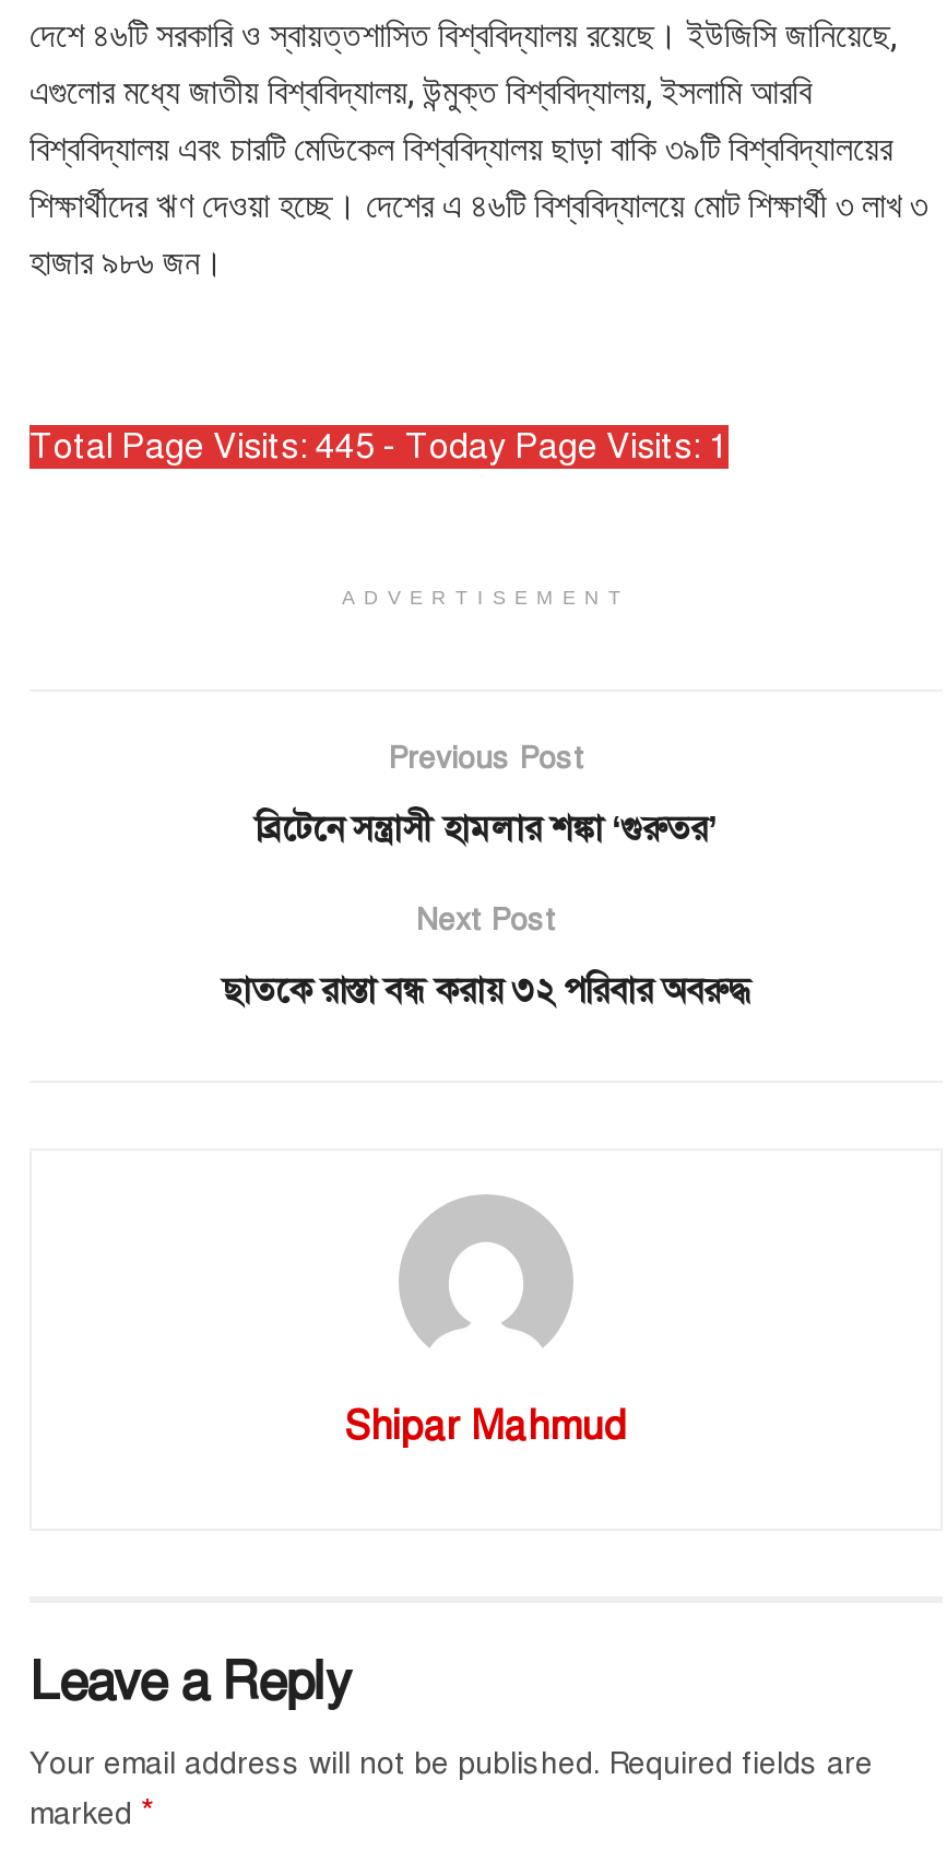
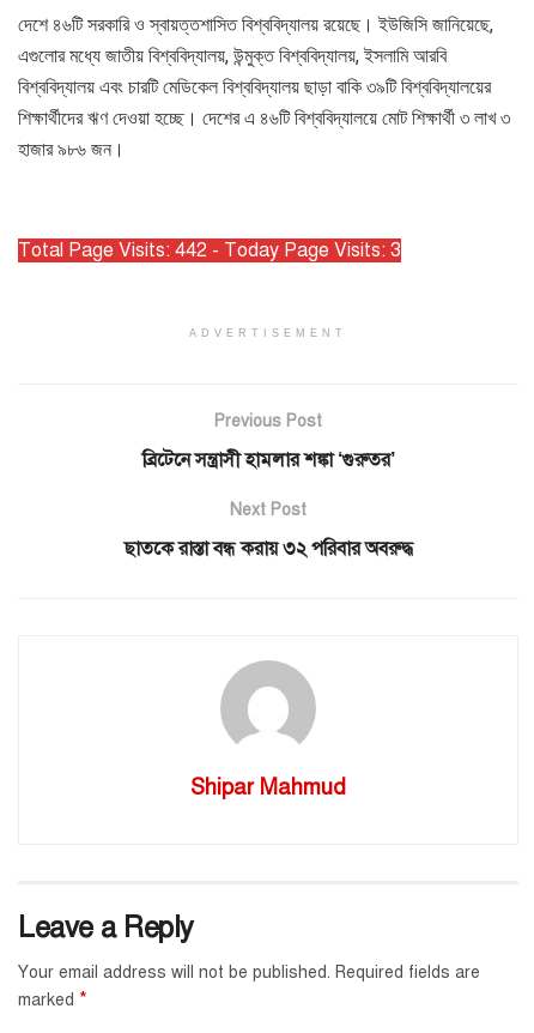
- Total Page Visits: 445 - Today Page Visits: 1
+ Total Page Visits: 442 - Today Page Visits: 3
